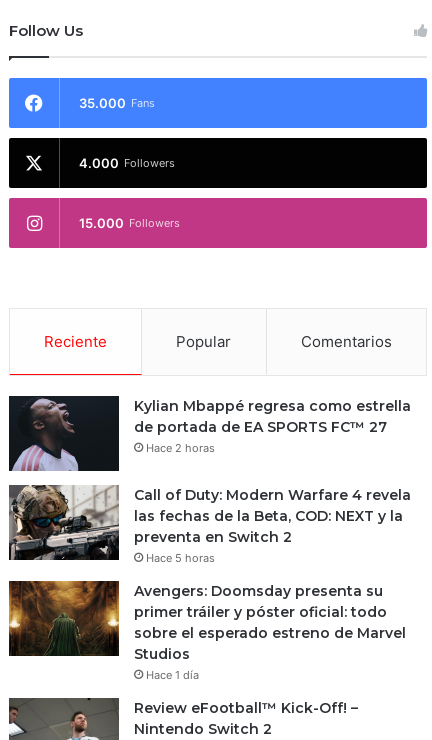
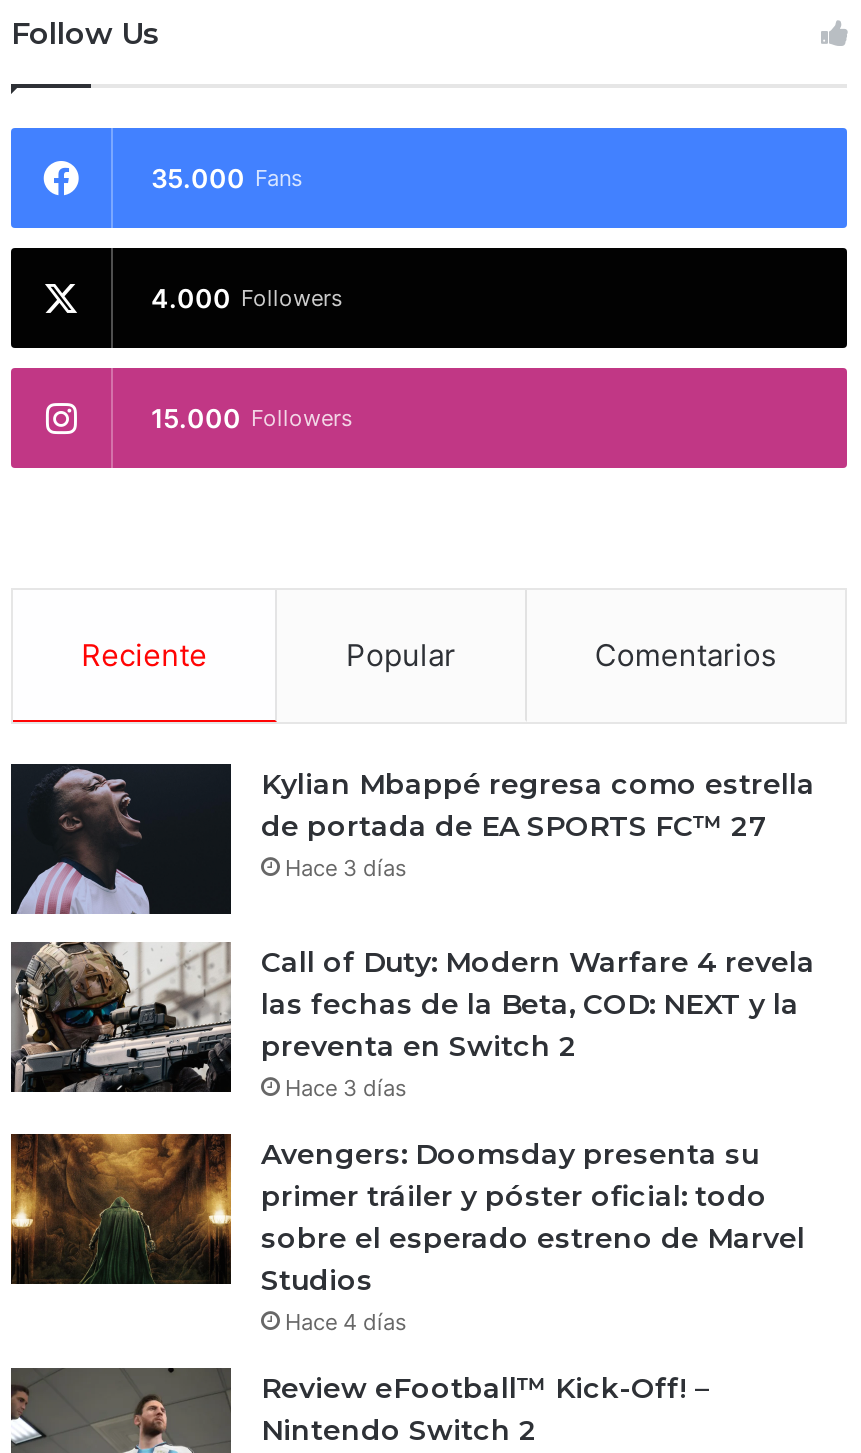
- Hace 2 horas
+ Hace 3 días

- Hace 5 horas
+ Hace 3 días

- Hace 1 día
+ Hace 4 días
